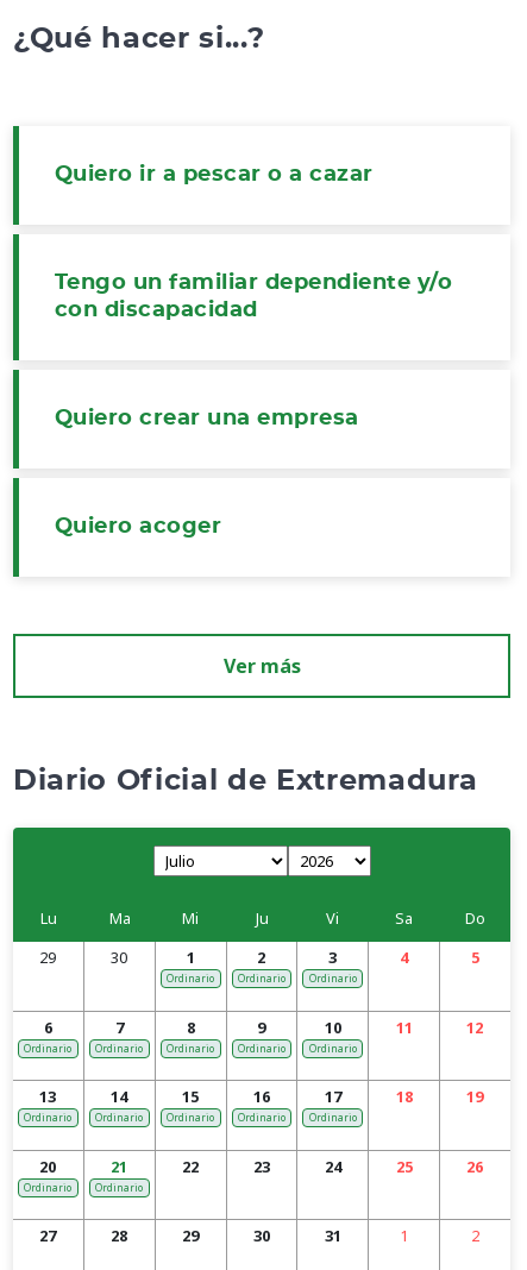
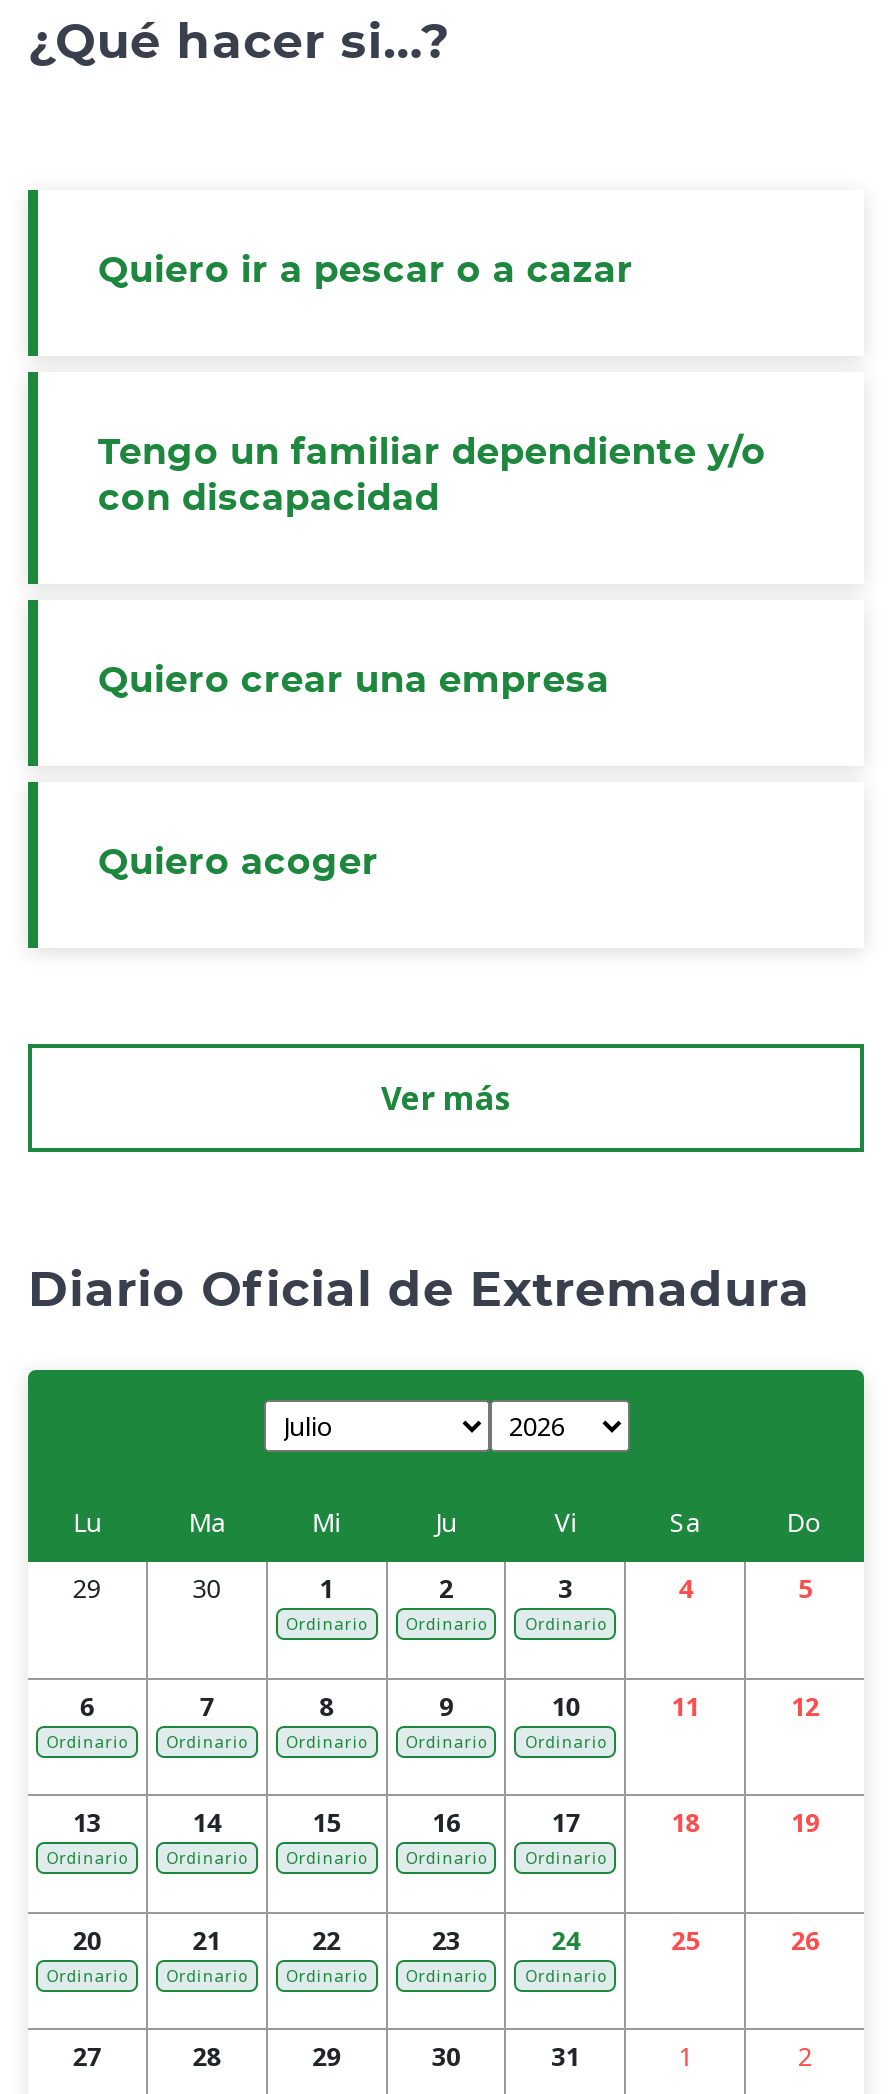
+ Ordinario

+ Ordinario

+ Ordinario
